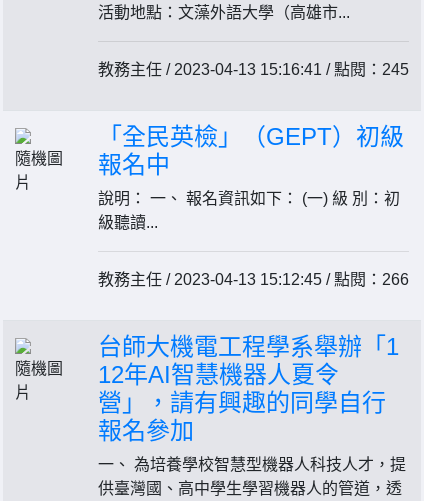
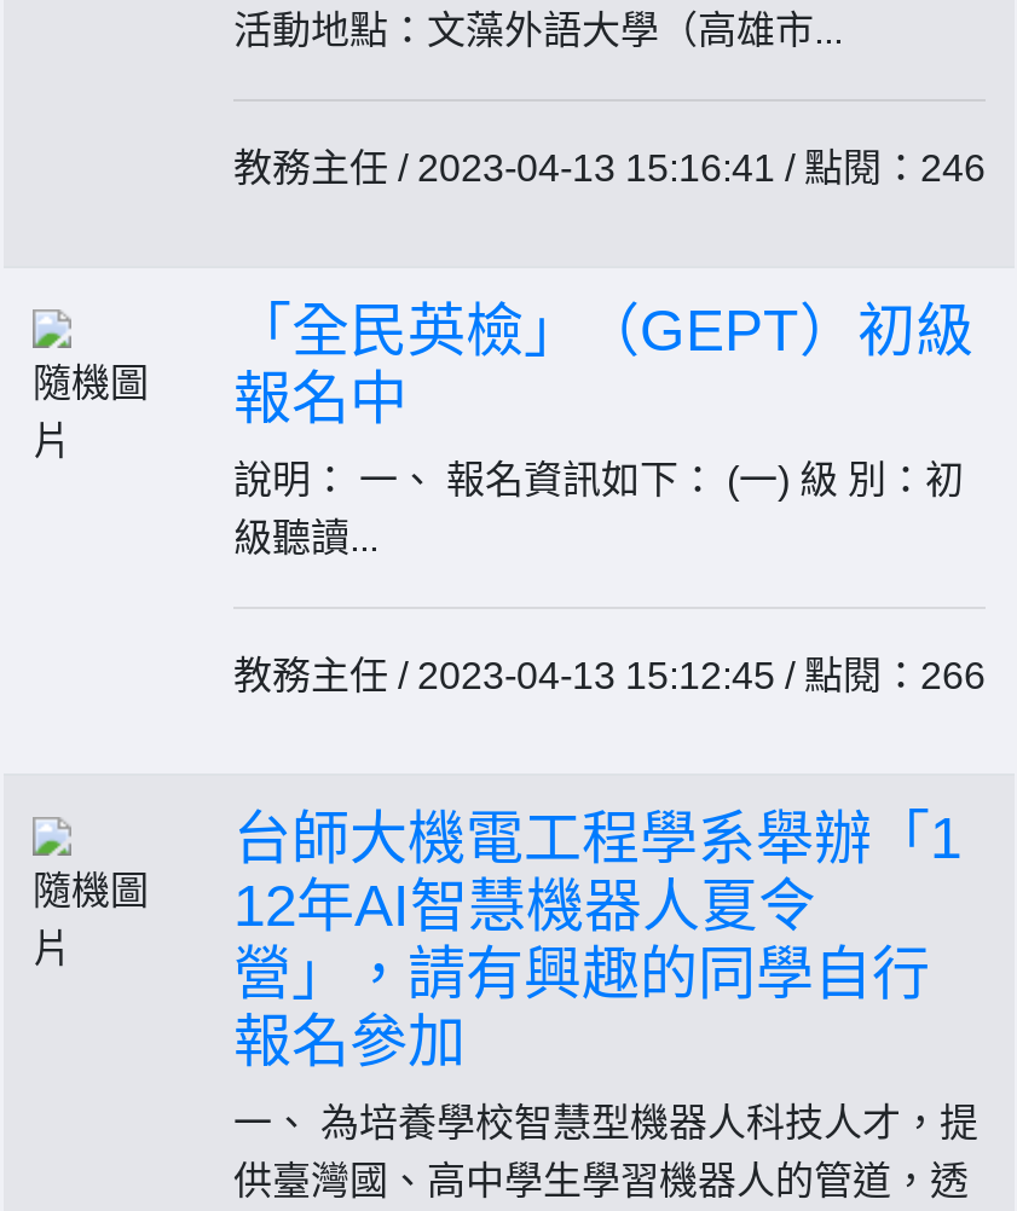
- 教務主任 / 2023-04-13 15:16:41 / 點閱：245
+ 教務主任 / 2023-04-13 15:16:41 / 點閱：246
